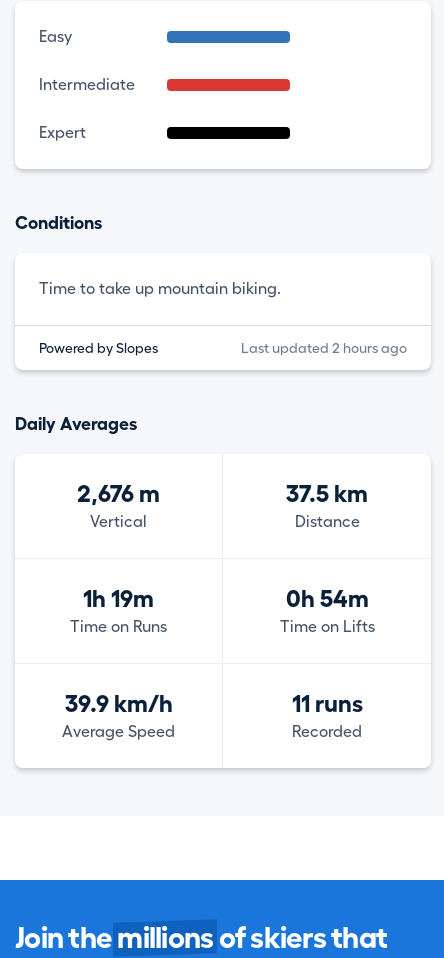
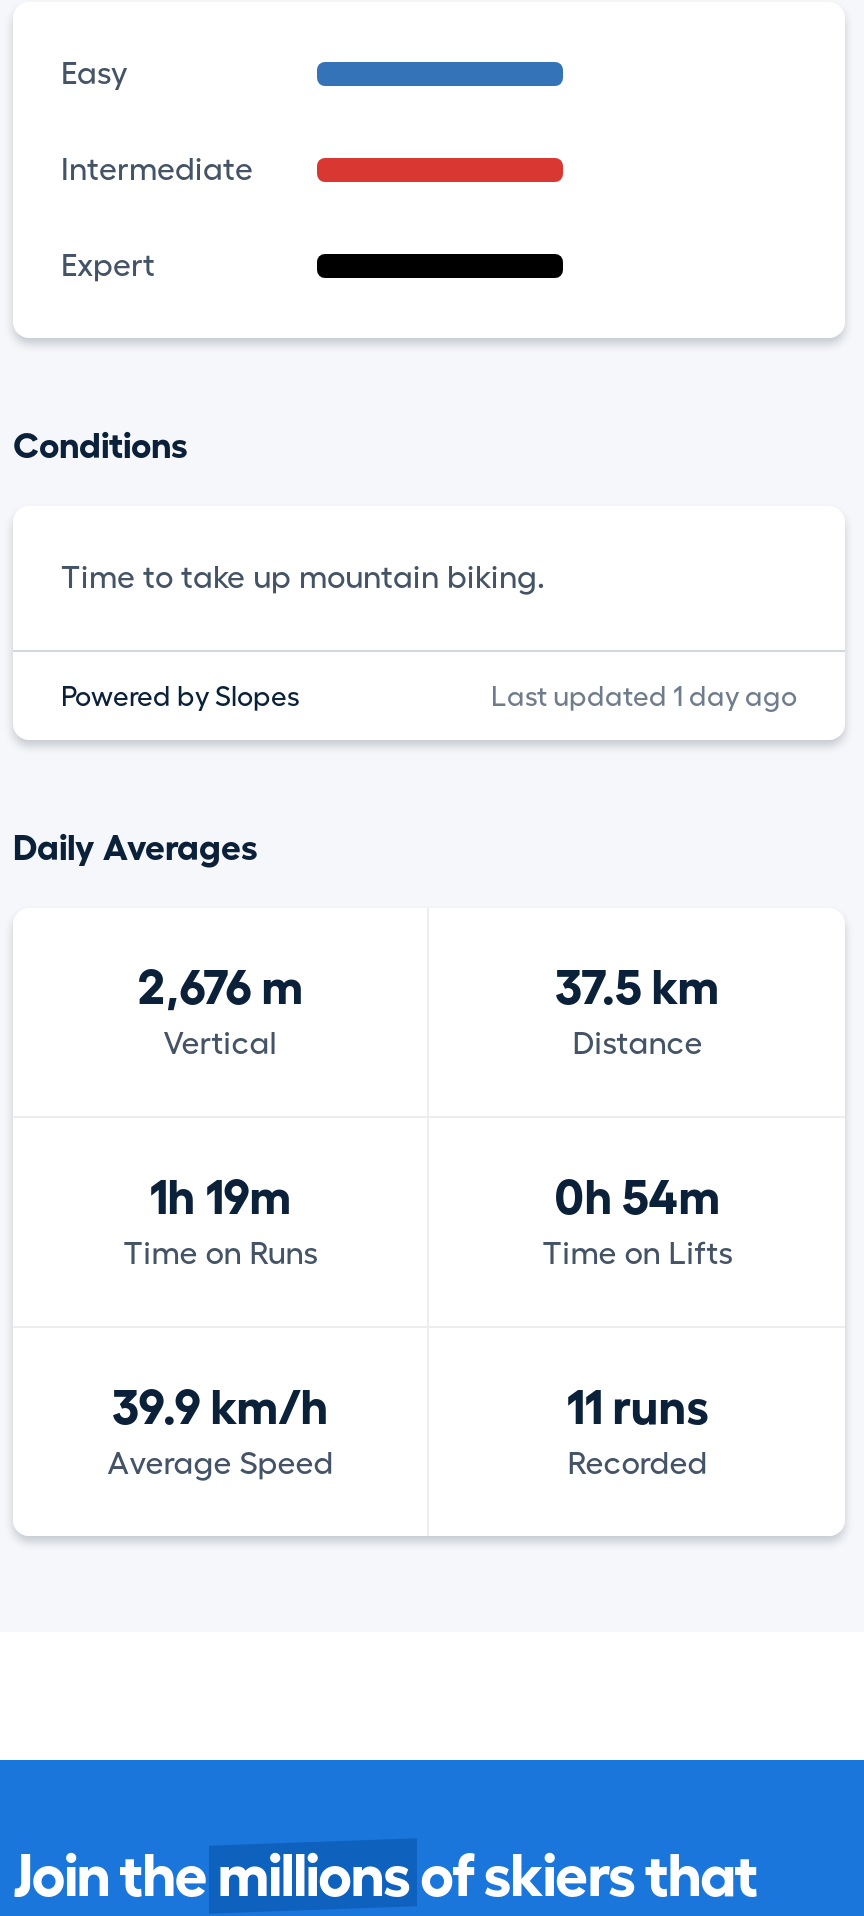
- Last updated 2 hours ago
+ Last updated 1 day ago
